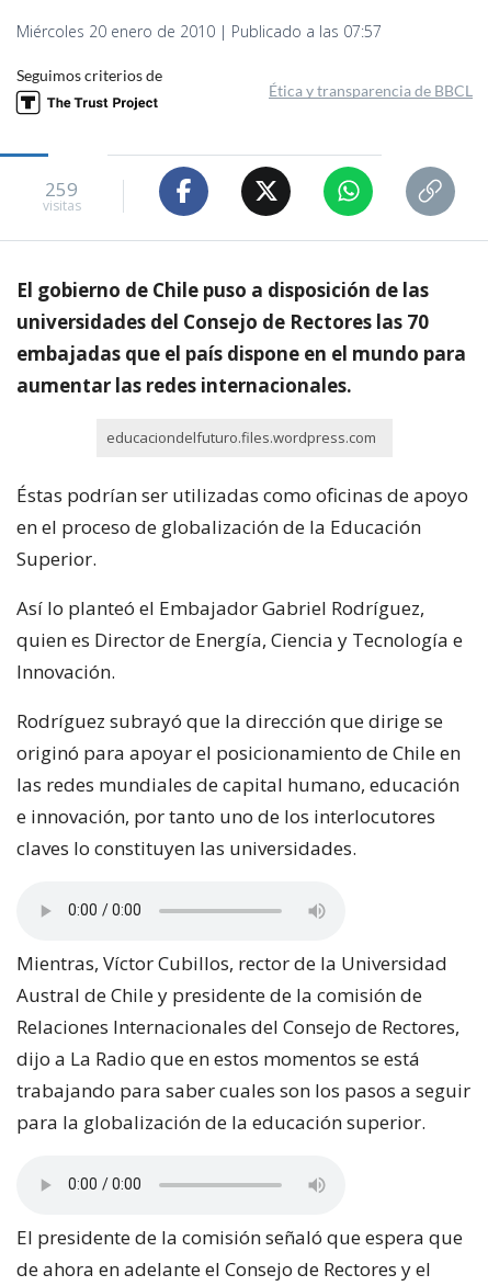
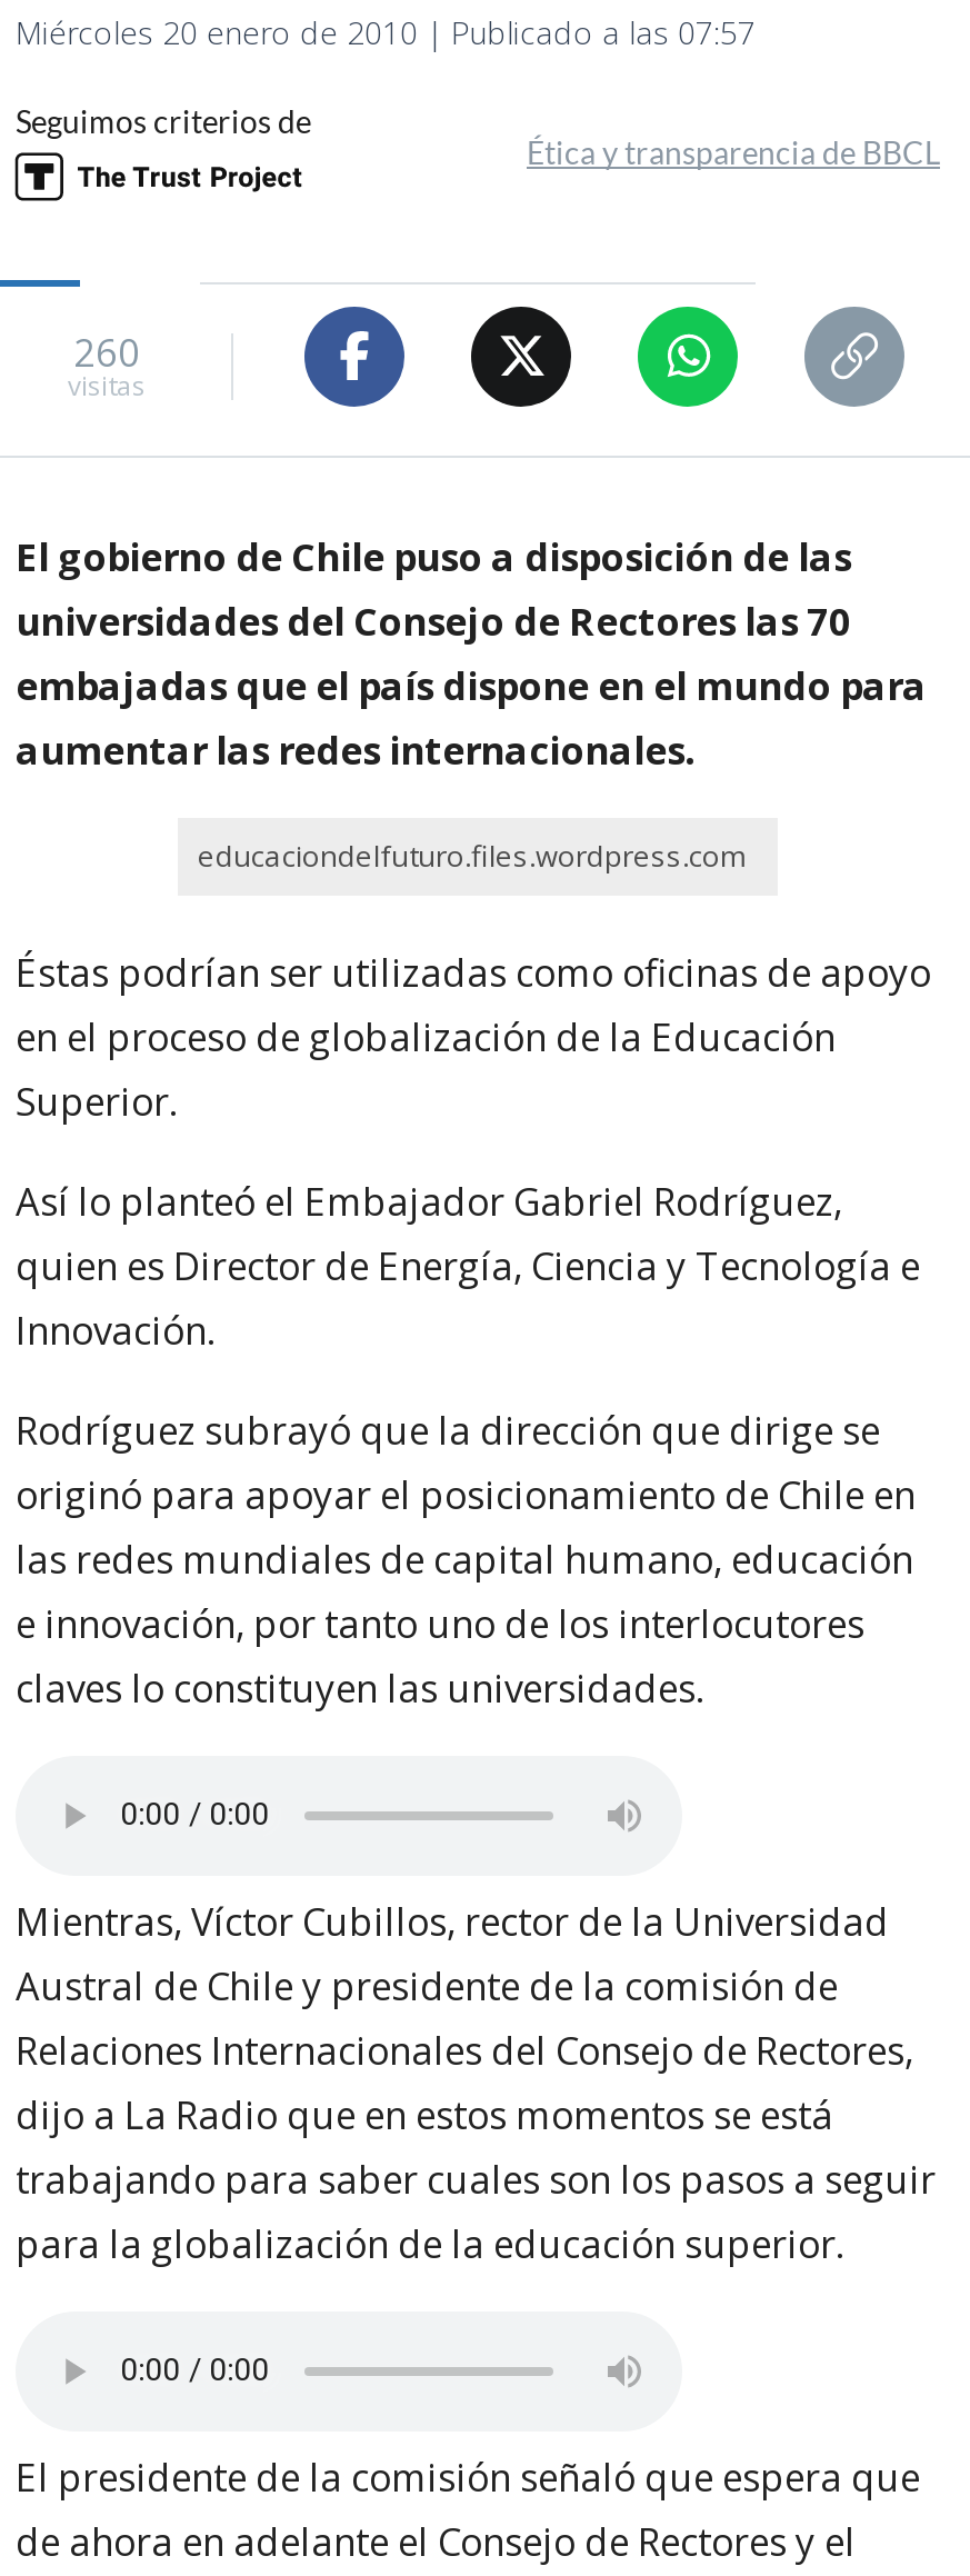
- 259
+ 260
